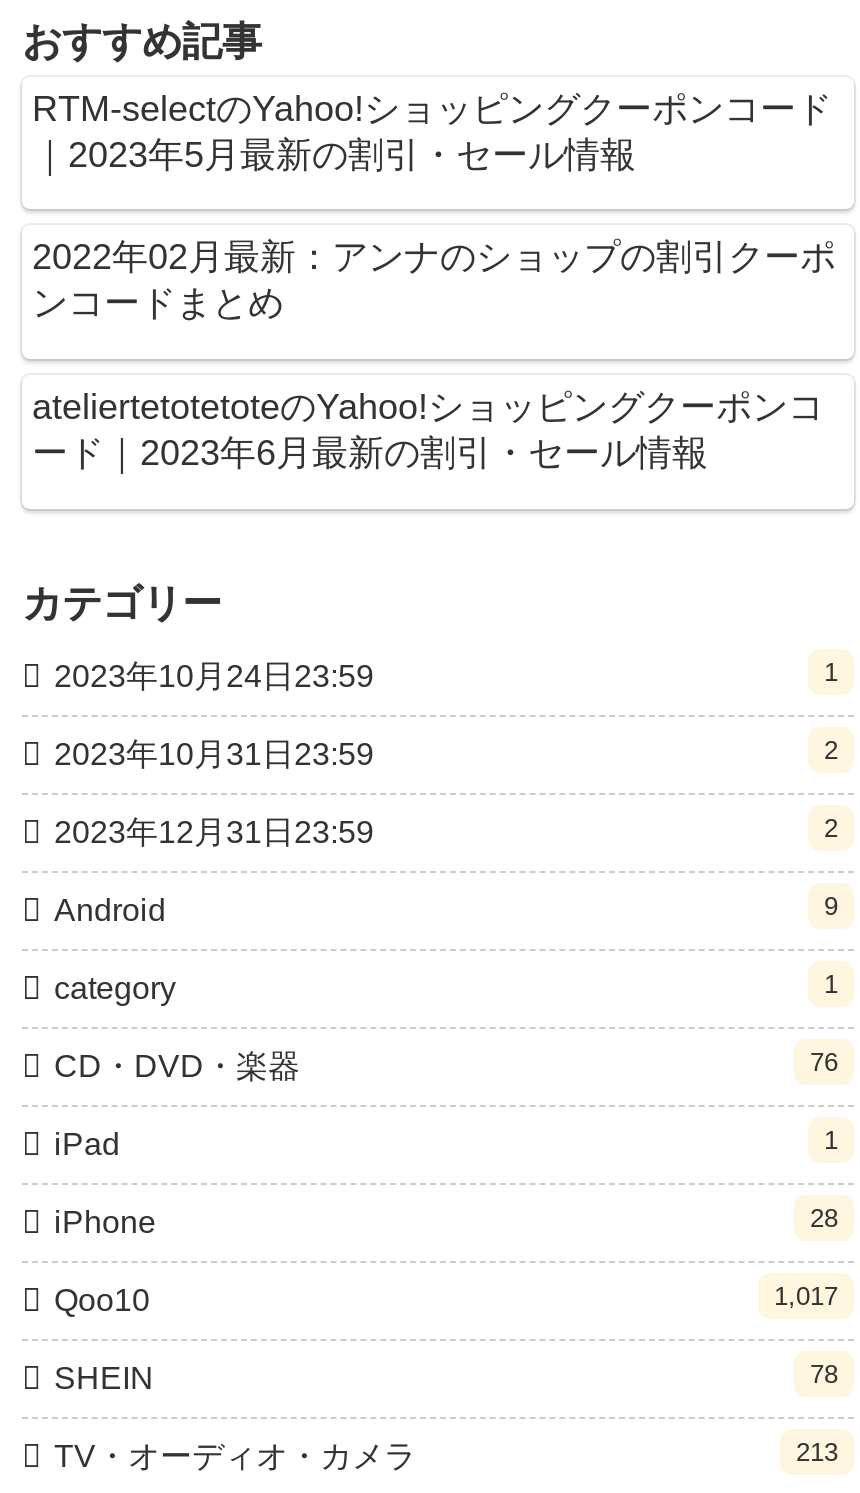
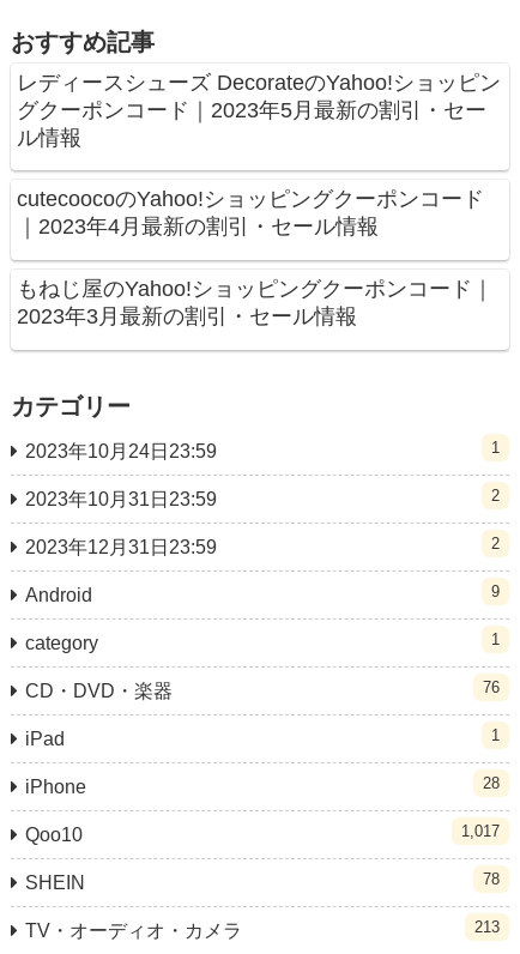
- RTM-selectのYahoo!ショッピングクーポンコード
- ｜2023年5月最新の割引・セール情報
+ レディースシューズ DecorateのYahoo!ショッピン
+ グクーポンコード｜2023年5月最新の割引・セー
+ ル情報

- 2022年02月最新：アンナのショップの割引クーポ
- ンコードまとめ
+ cutecoocoのYahoo!ショッピングクーポンコード
+ ｜2023年4月最新の割引・セール情報

- ateliertetotetoteのYahoo!ショッピングクーポンコ
- ード｜2023年6月最新の割引・セール情報
+ もねじ屋のYahoo!ショッピングクーポンコード｜
+ 2023年3月最新の割引・セール情報
